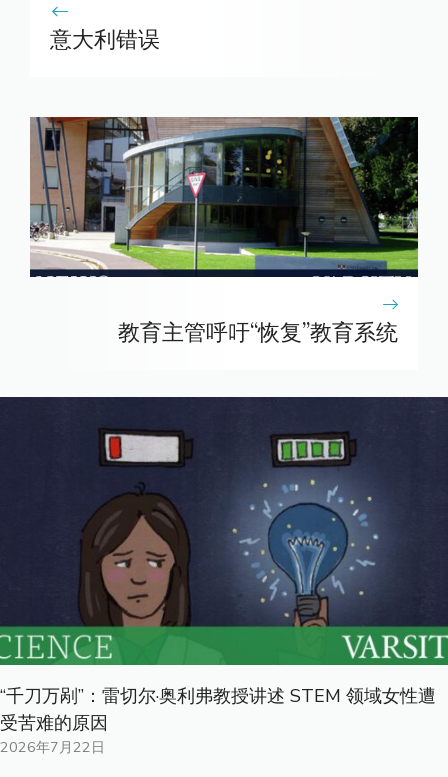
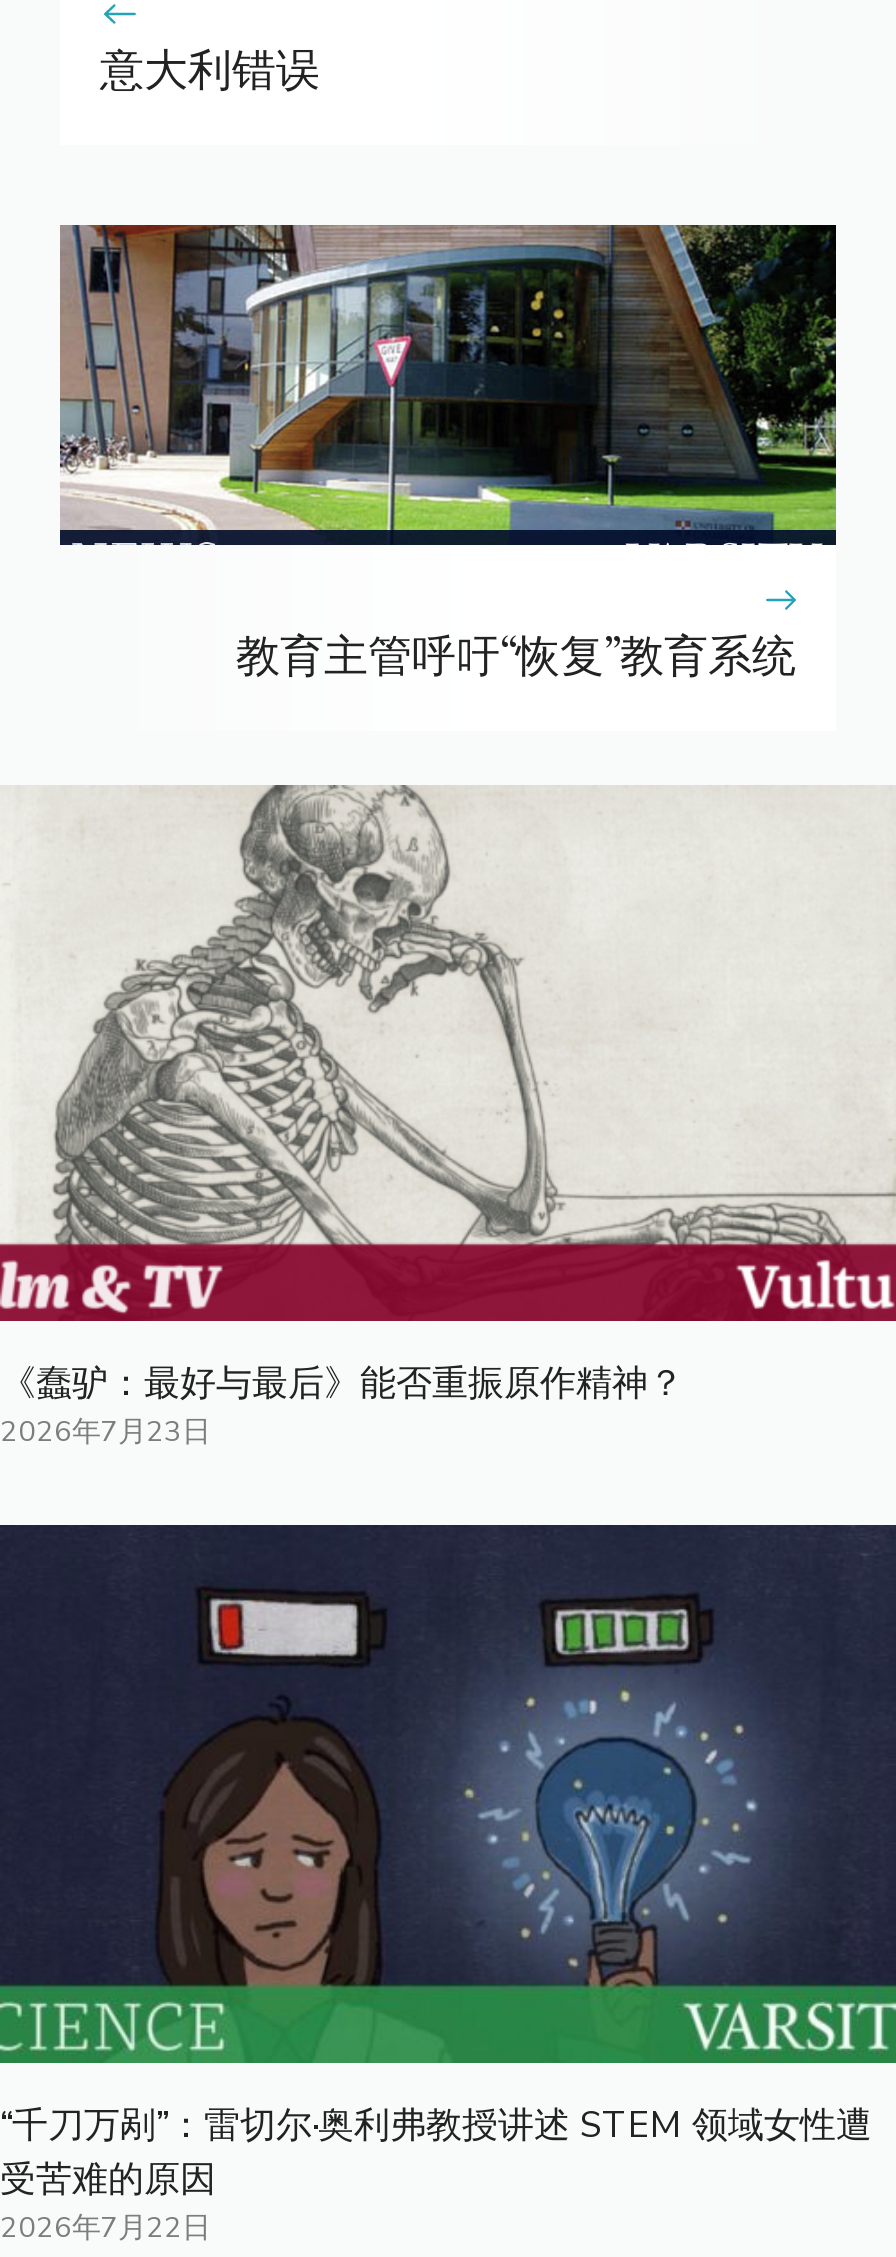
+ [image]
+ 《蠢驴：最好与最后》能否重振原作精神？
+ 2026年7月23日
